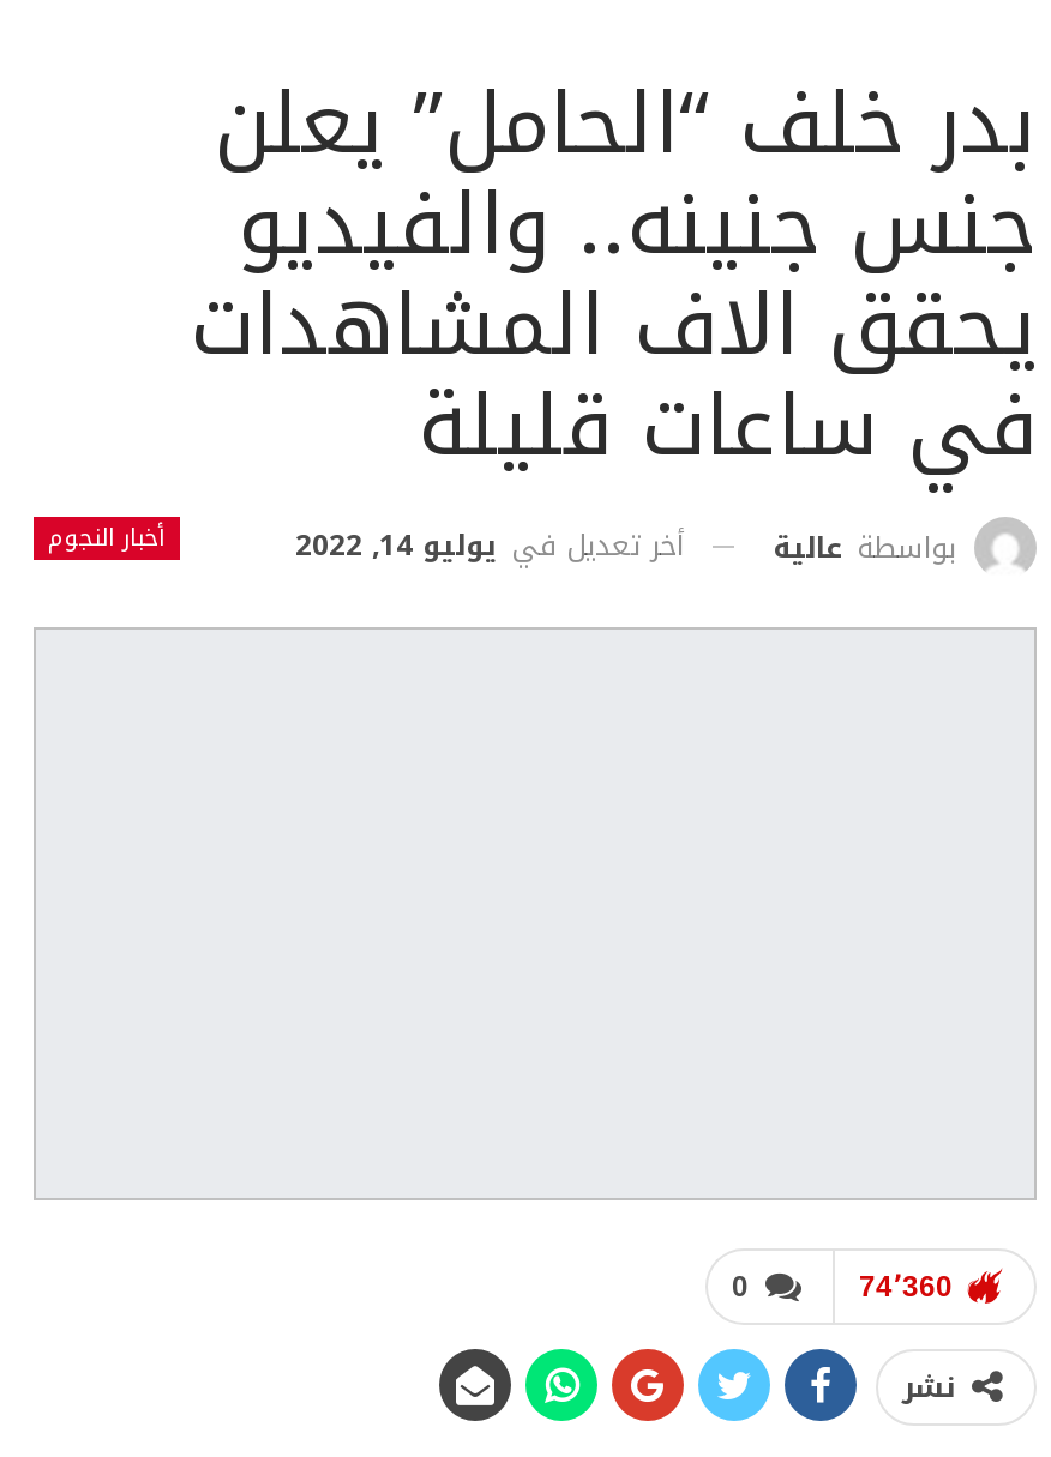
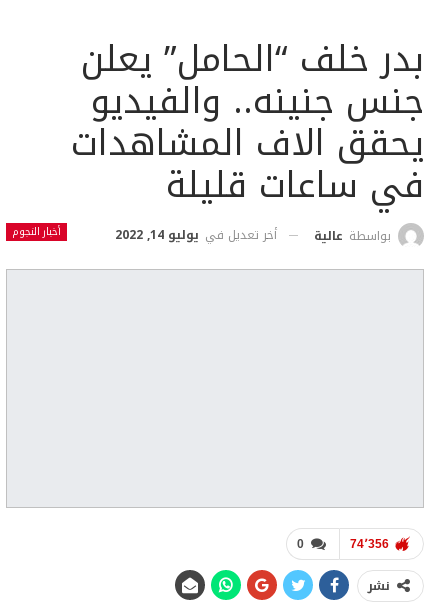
- 74٬360
+ 74٬356
